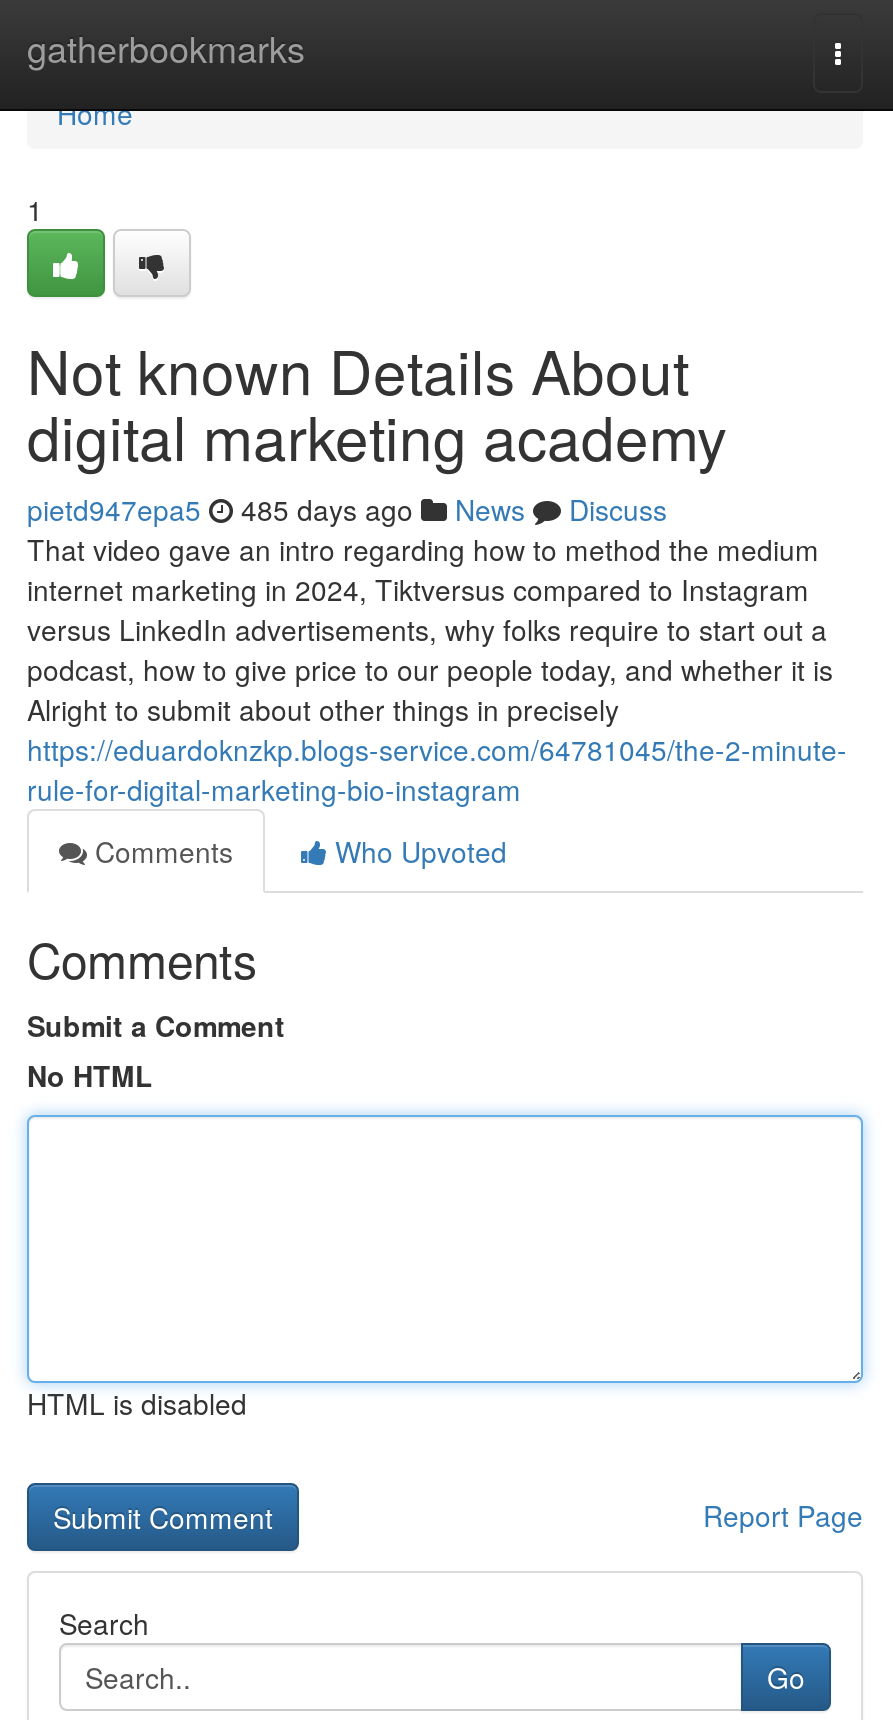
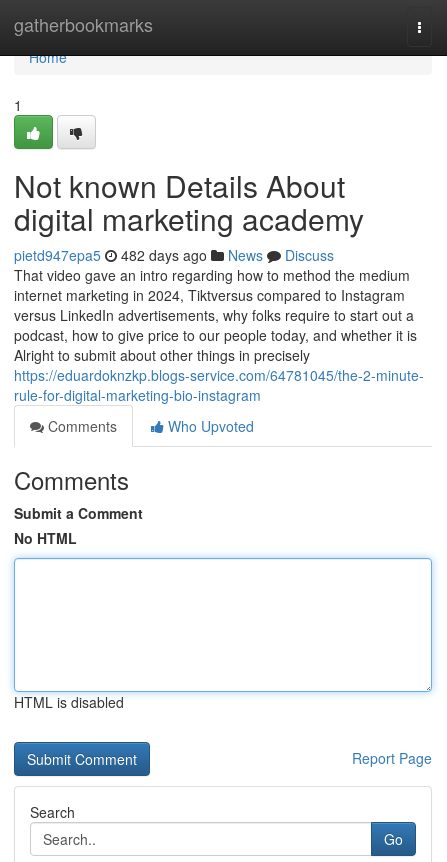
- pietd947epa5 485 days ago News Discuss
+ pietd947epa5 482 days ago News Discuss
